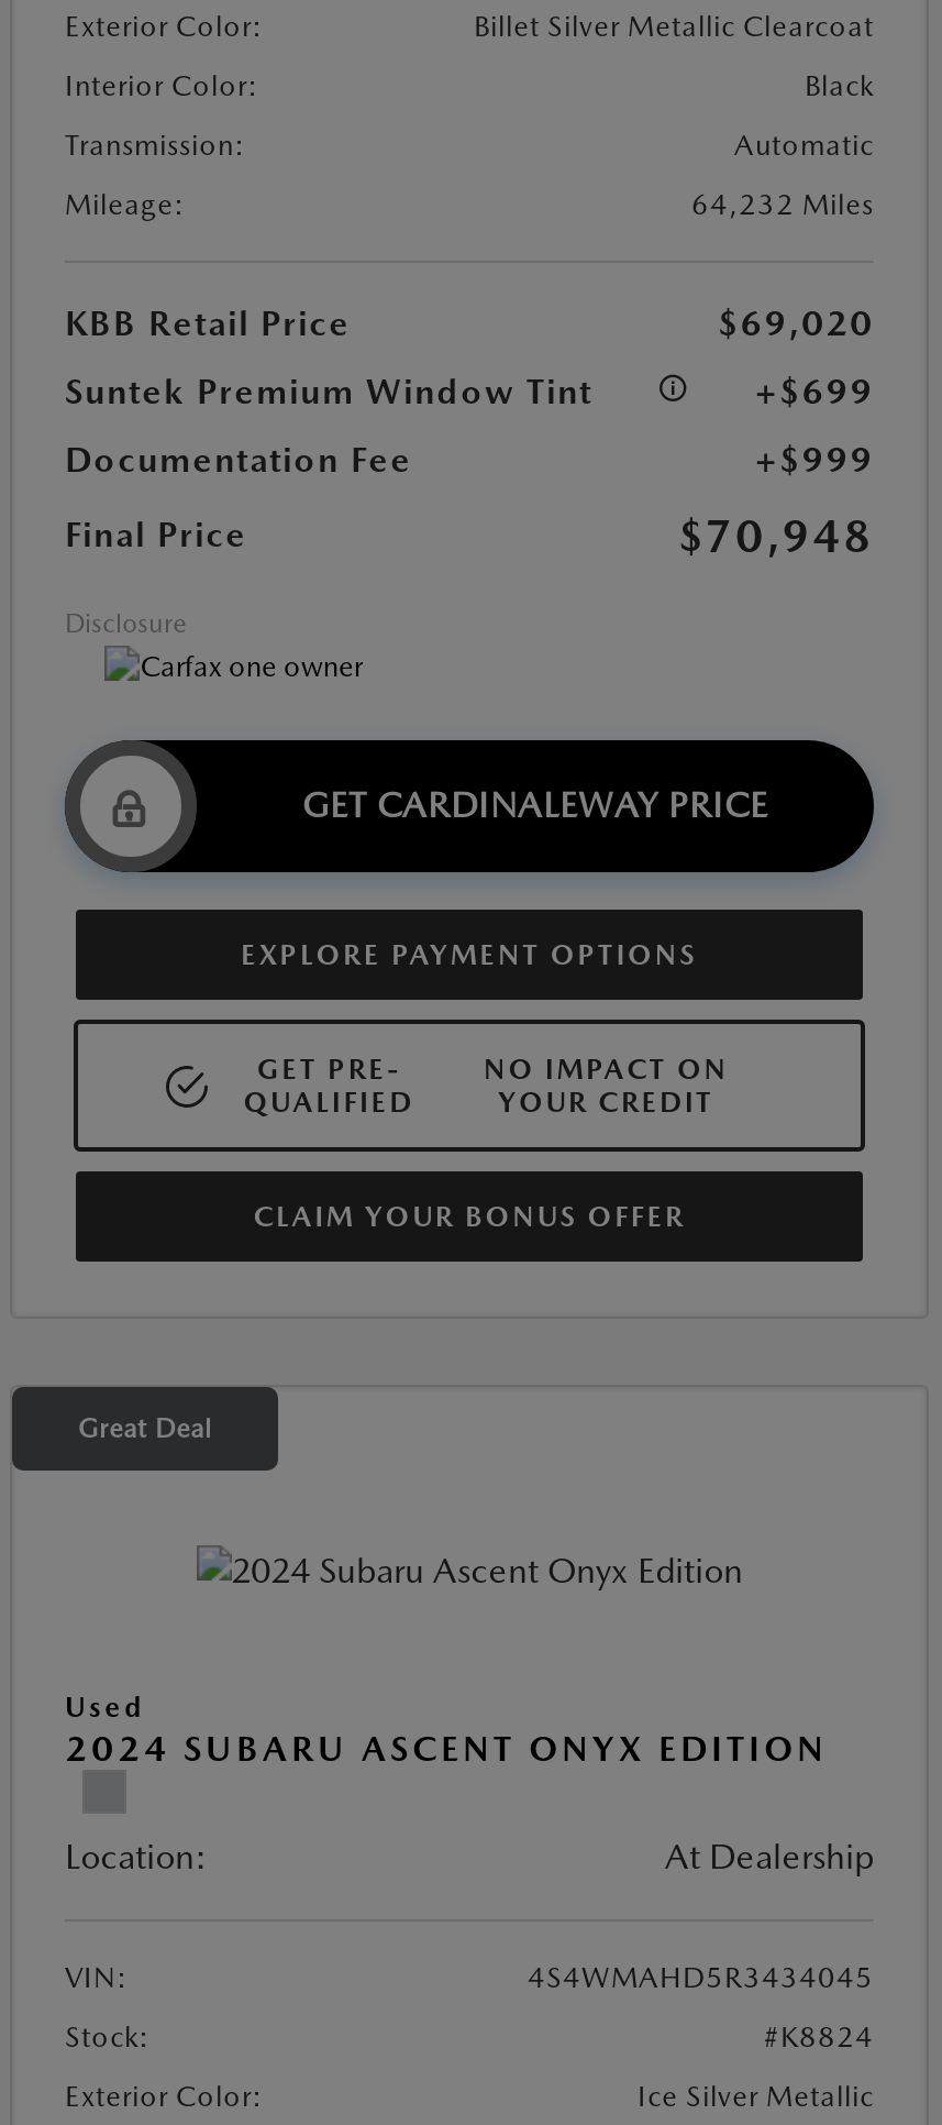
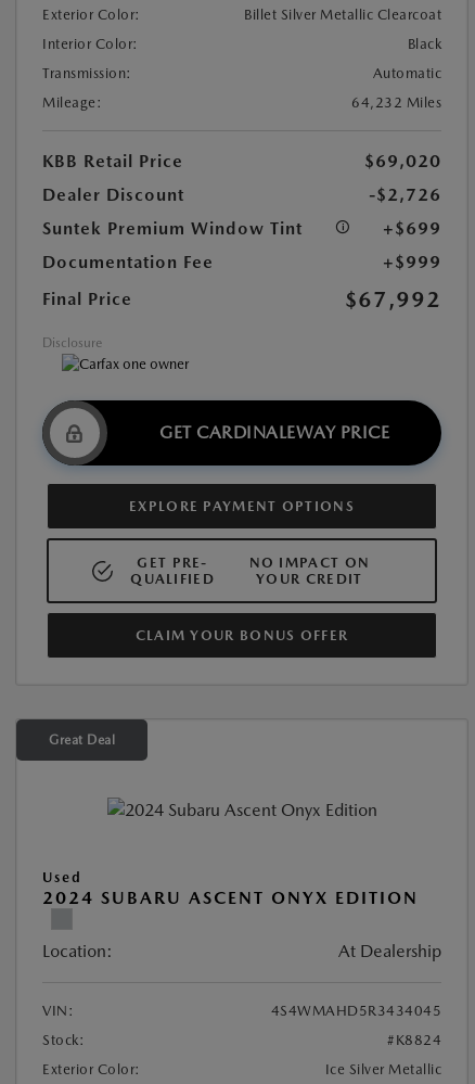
+ Dealer Discount
+ -$2,726

- $70,948
+ $67,992
